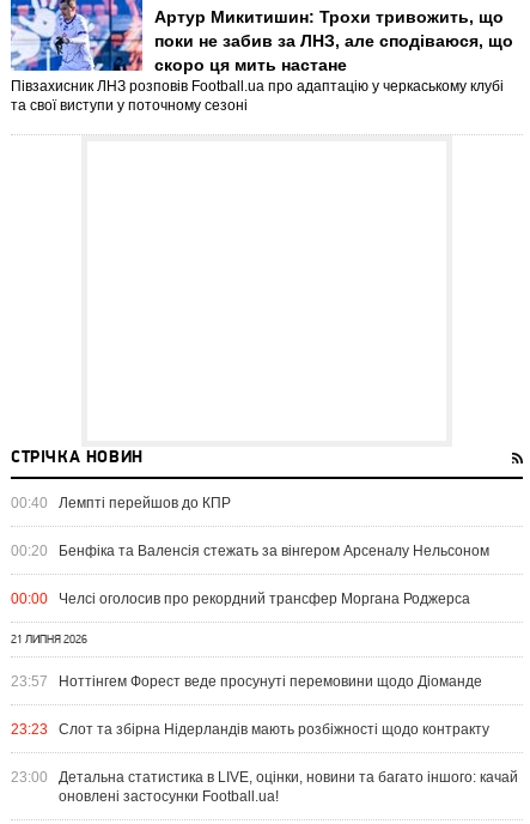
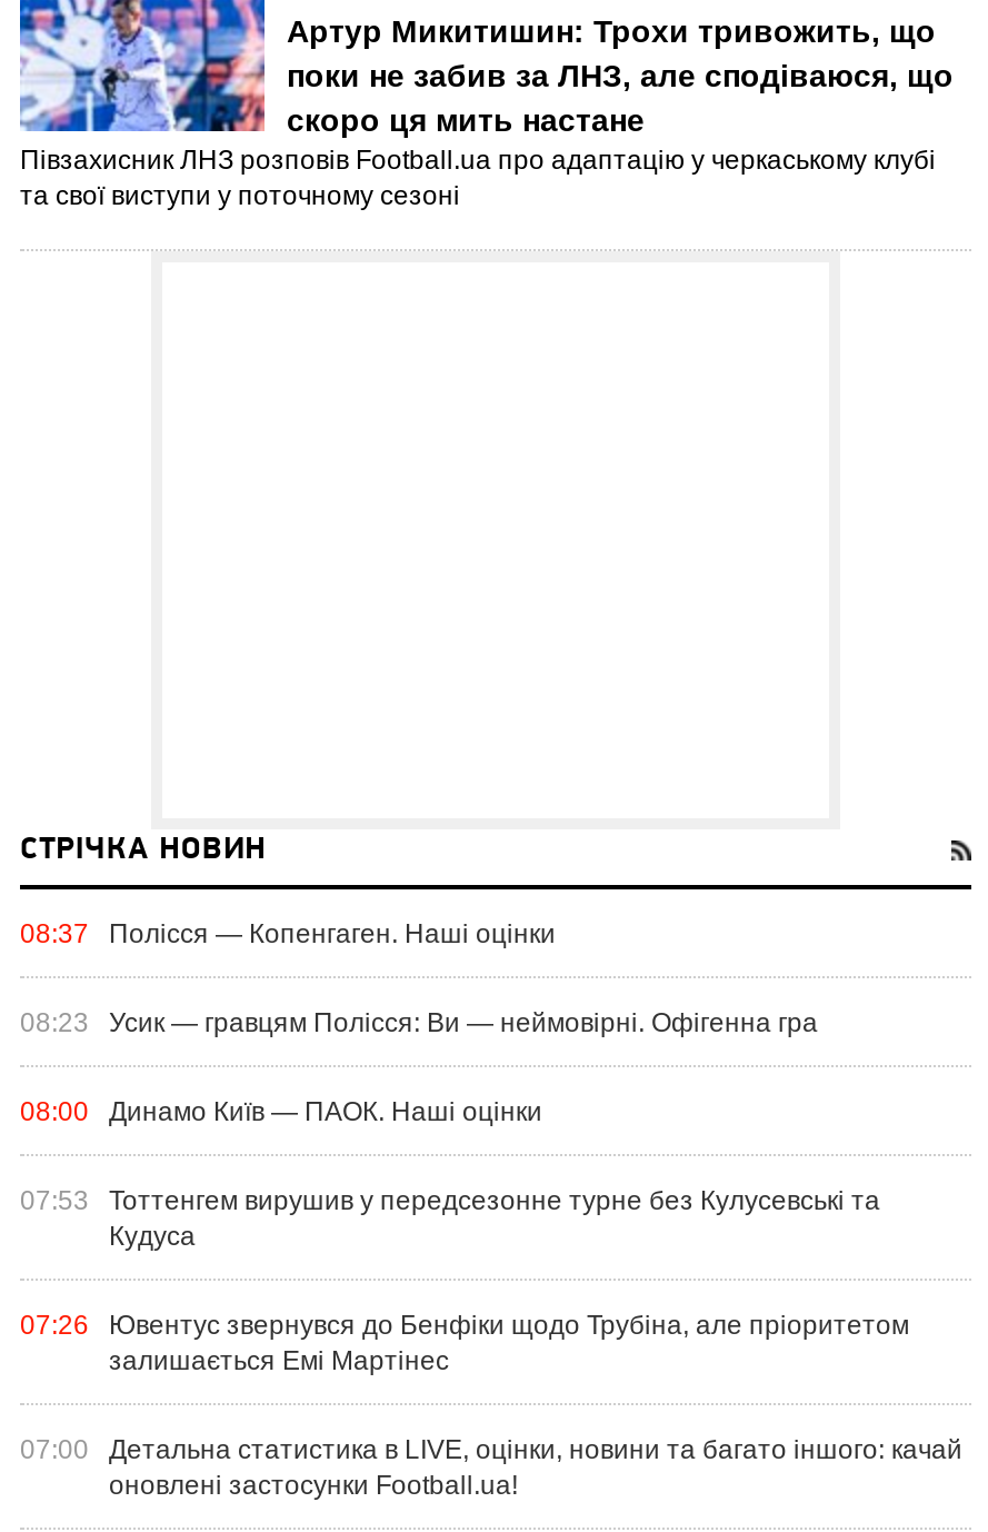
- 00:40
- Лемпті перейшов до КПР
- 00:20
- Бенфіка та Валенсія стежать за вінгером Арсеналу Нельсоном
- 00:00
- Челсі оголосив про рекордний трансфер Моргана Роджерса
- 21 ЛИПНЯ 2026
- 23:57
- Ноттінгем Форест веде просунуті перемовини щодо Діоманде
- 23:23
- Слот та збірна Нідерландів мають розбіжності щодо контракту
- 23:00
+ 08:37
+ Полісся — Копенгаген. Наші оцінки
+ 08:23
+ Усик — гравцям Полісся: Ви — неймовірні. Офігенна гра
+ 08:00
+ Динамо Київ — ПАОК. Наші оцінки
+ 07:53
+ Тоттенгем вирушив у передсезонне турне без Кулусевські та
+ Кудуса
+ 07:26
+ Ювентус звернувся до Бенфіки щодо Трубіна, але пріоритетом
+ залишається Емі Мартінес
+ 07:00
